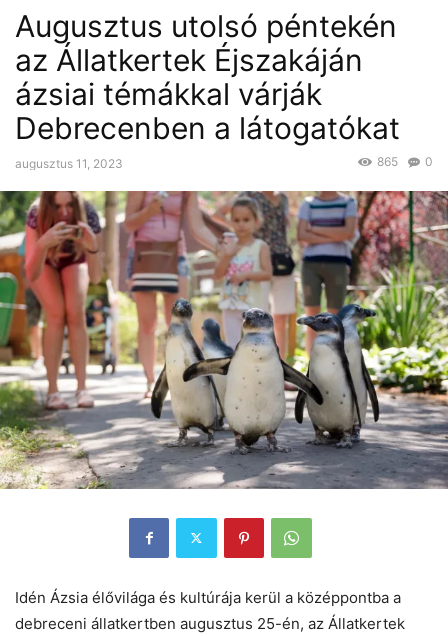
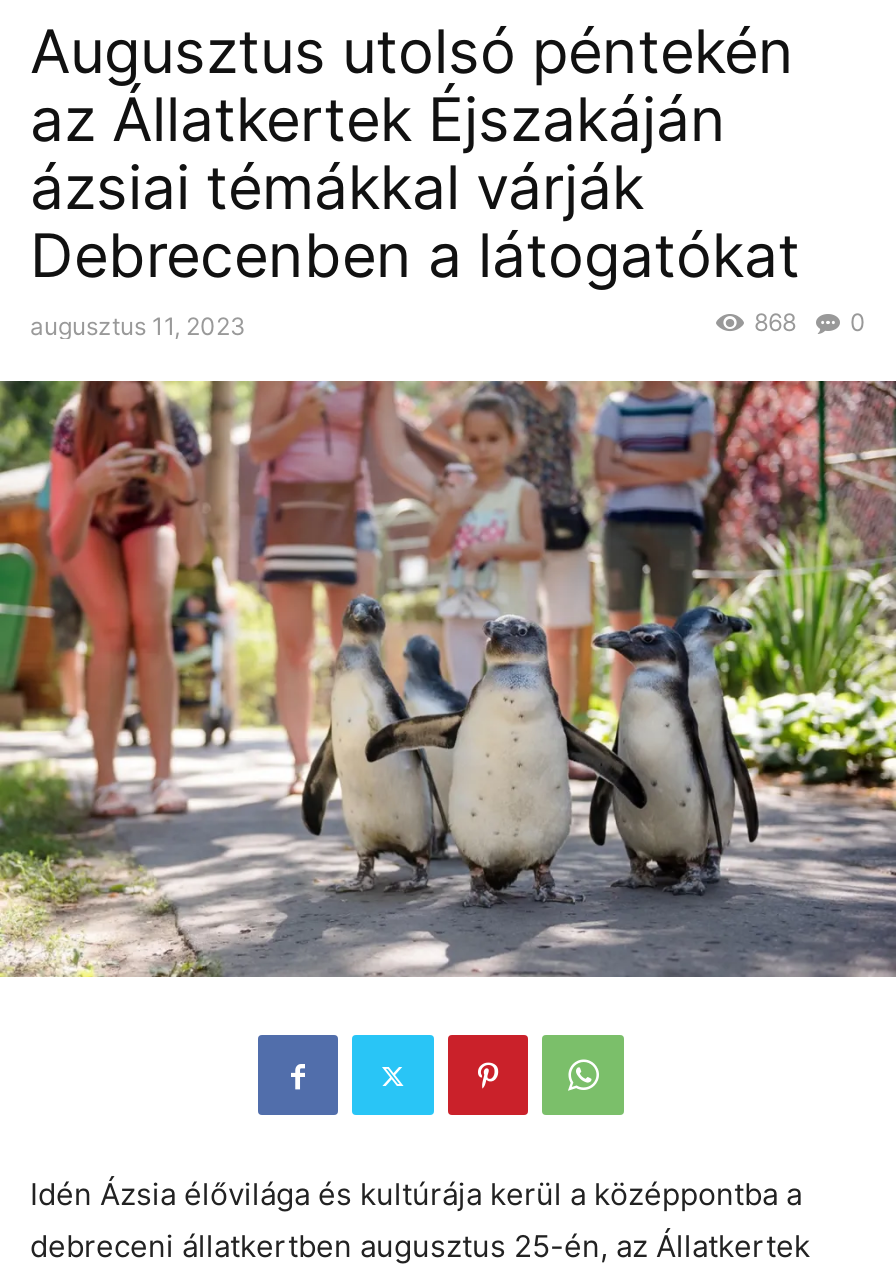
- 865 0
+ 868 0
